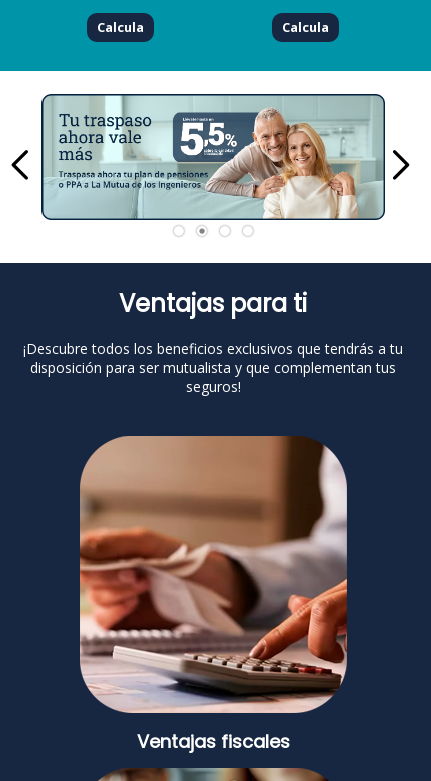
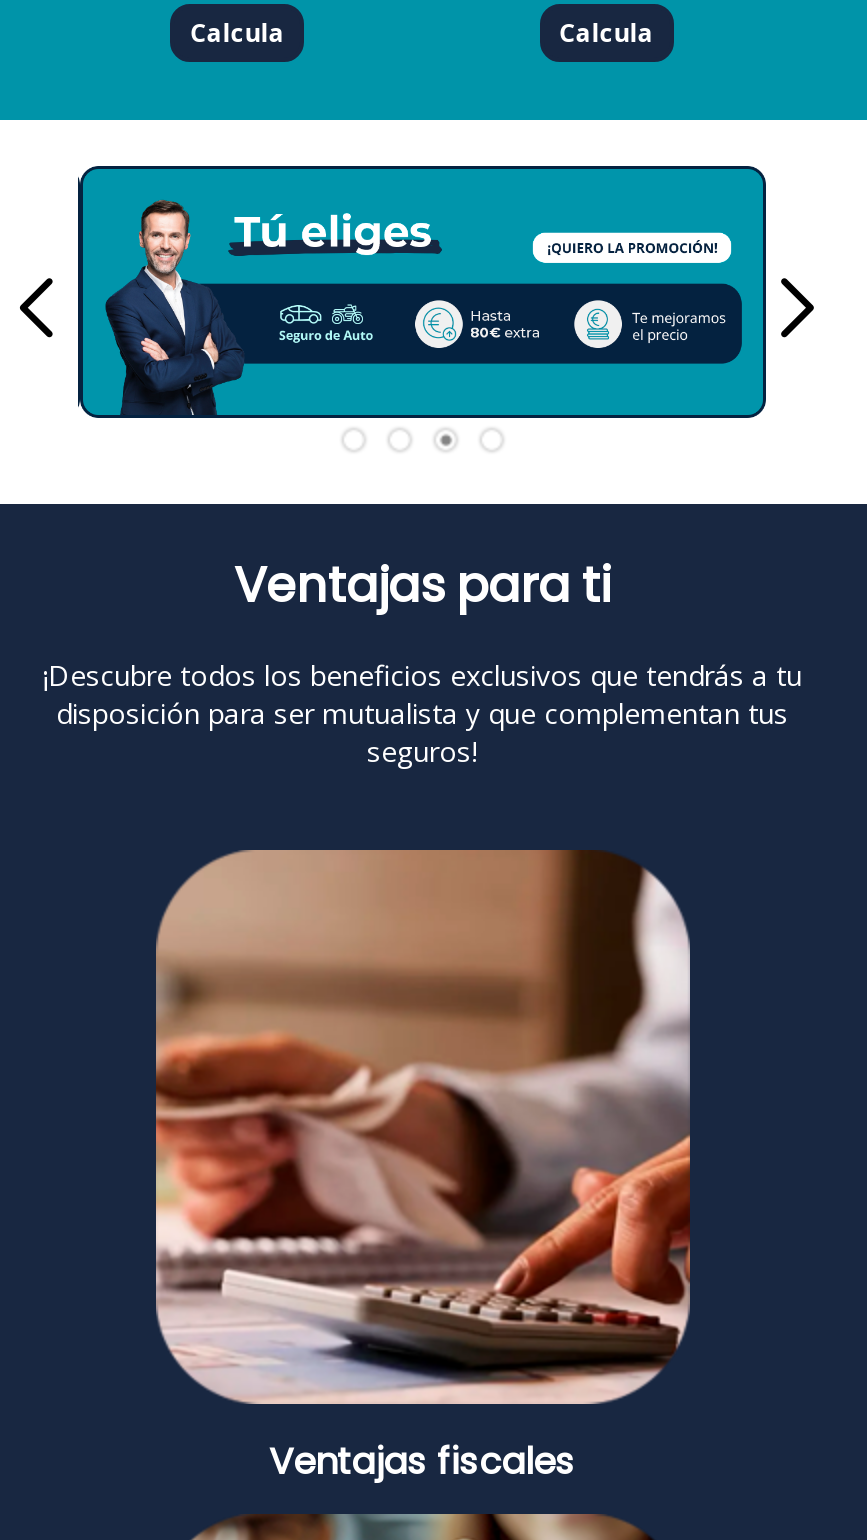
- [image]
+ [image]
